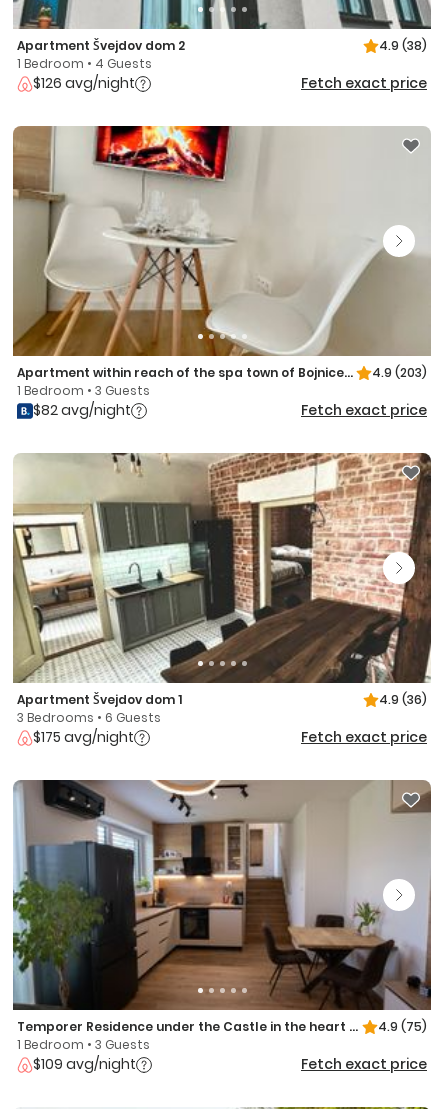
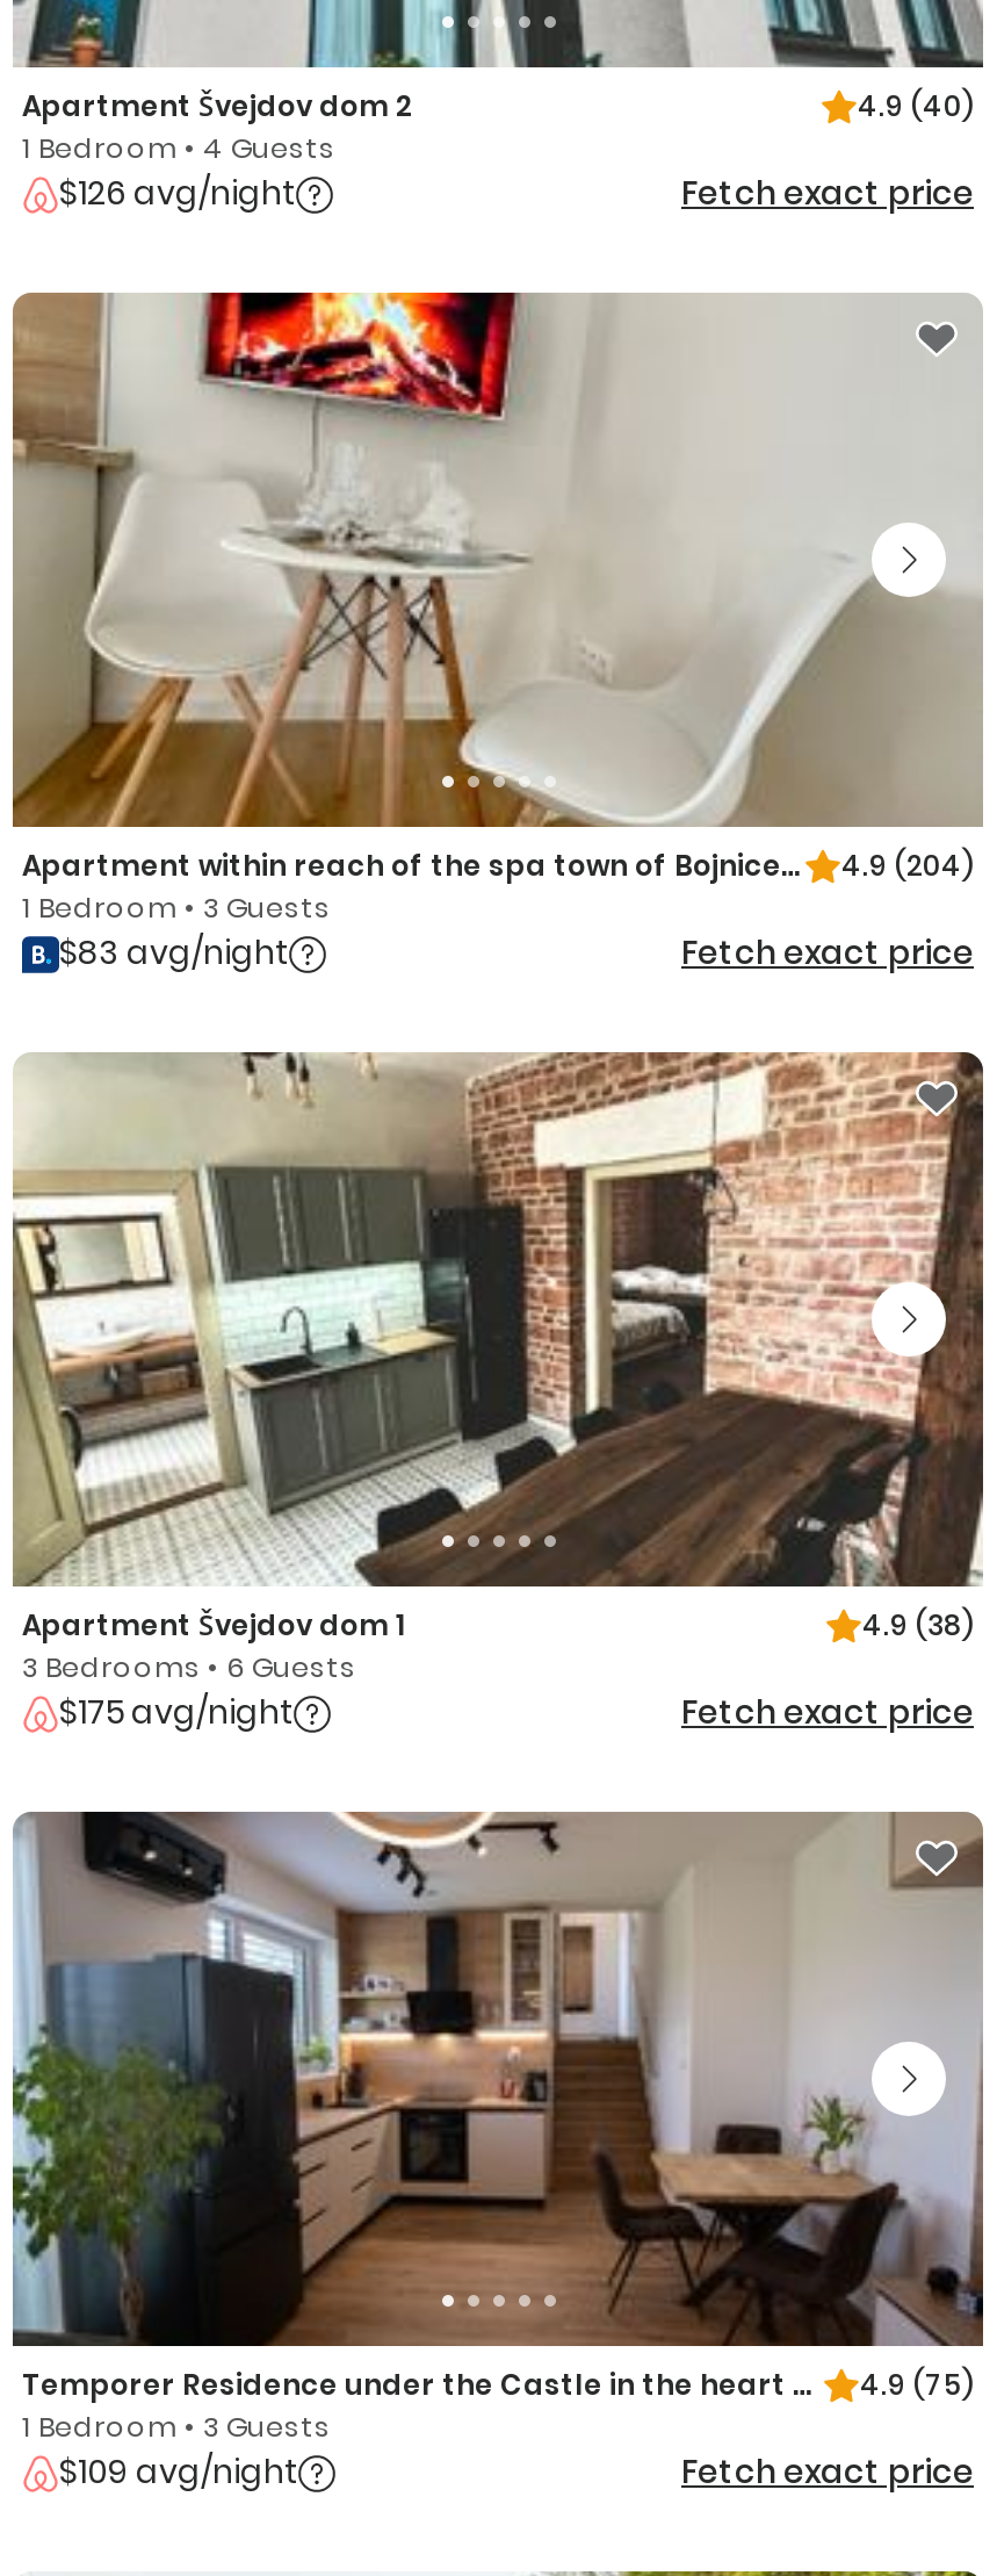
- 4.9 (38)
+ 4.9 (40)

- 4.9 (203)
+ 4.9 (204)

- $82 avg/night
+ $83 avg/night

- 4.9 (36)
+ 4.9 (38)
